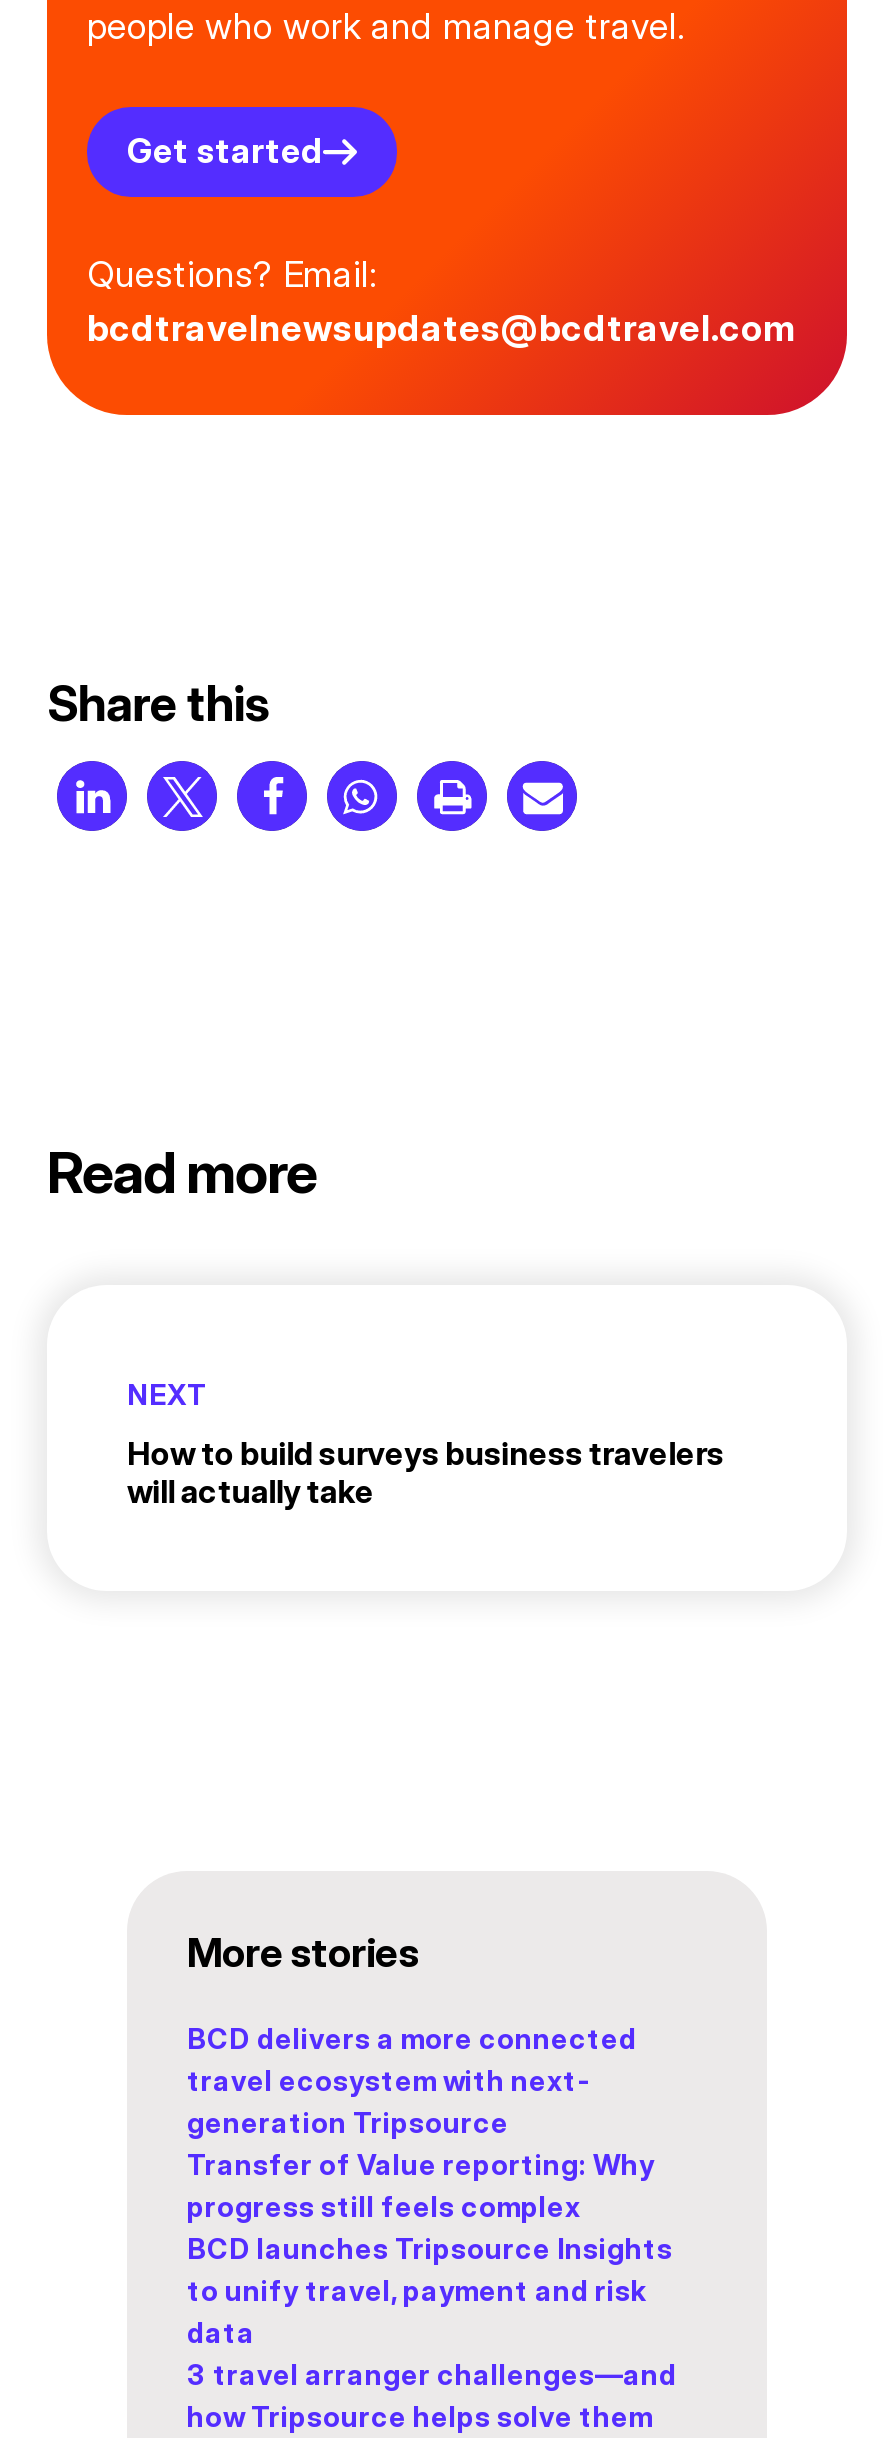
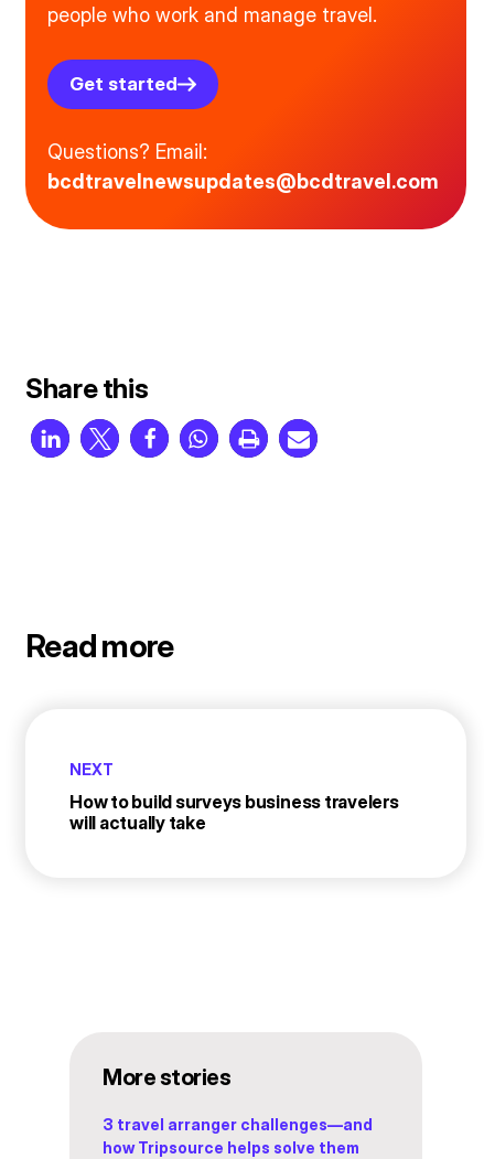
- BCD delivers a more connected
- travel ecosystem with next-
- generation Tripsource
- Transfer of Value reporting: Why
- progress still feels complex
- BCD launches Tripsource Insights
- to unify travel, payment and risk
- data
